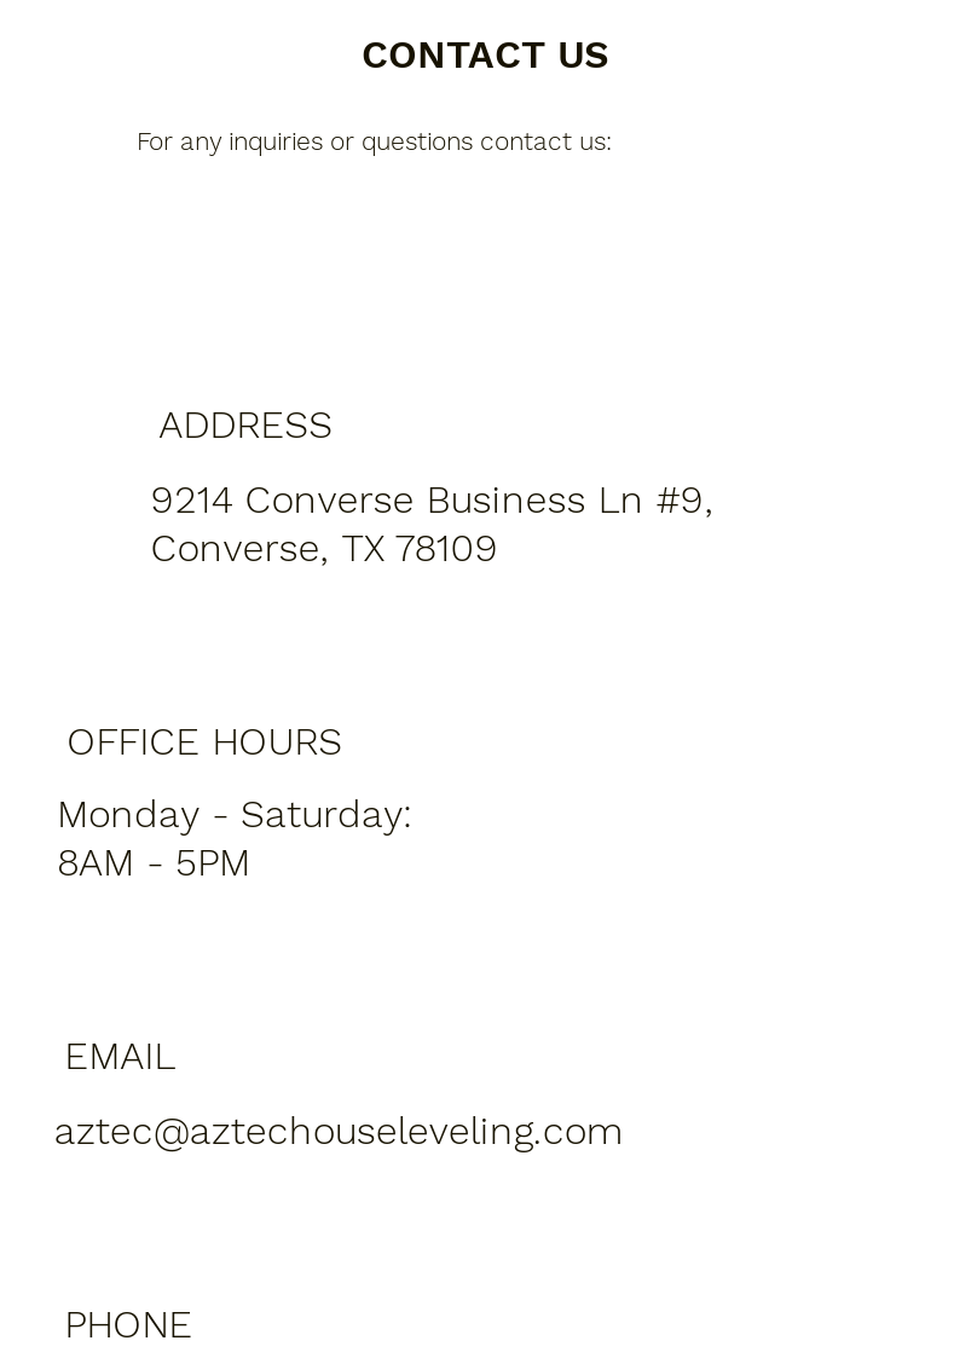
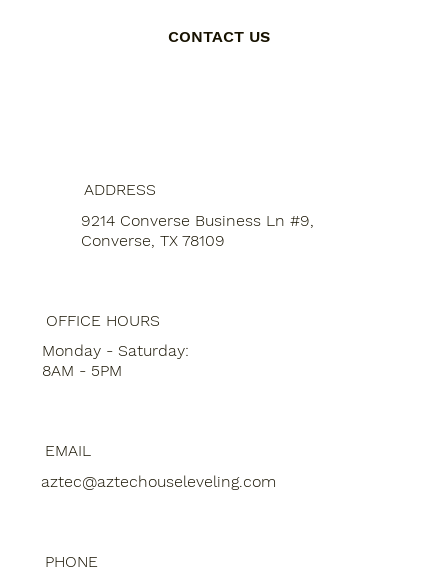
- For any inquiries or questions contact us:
